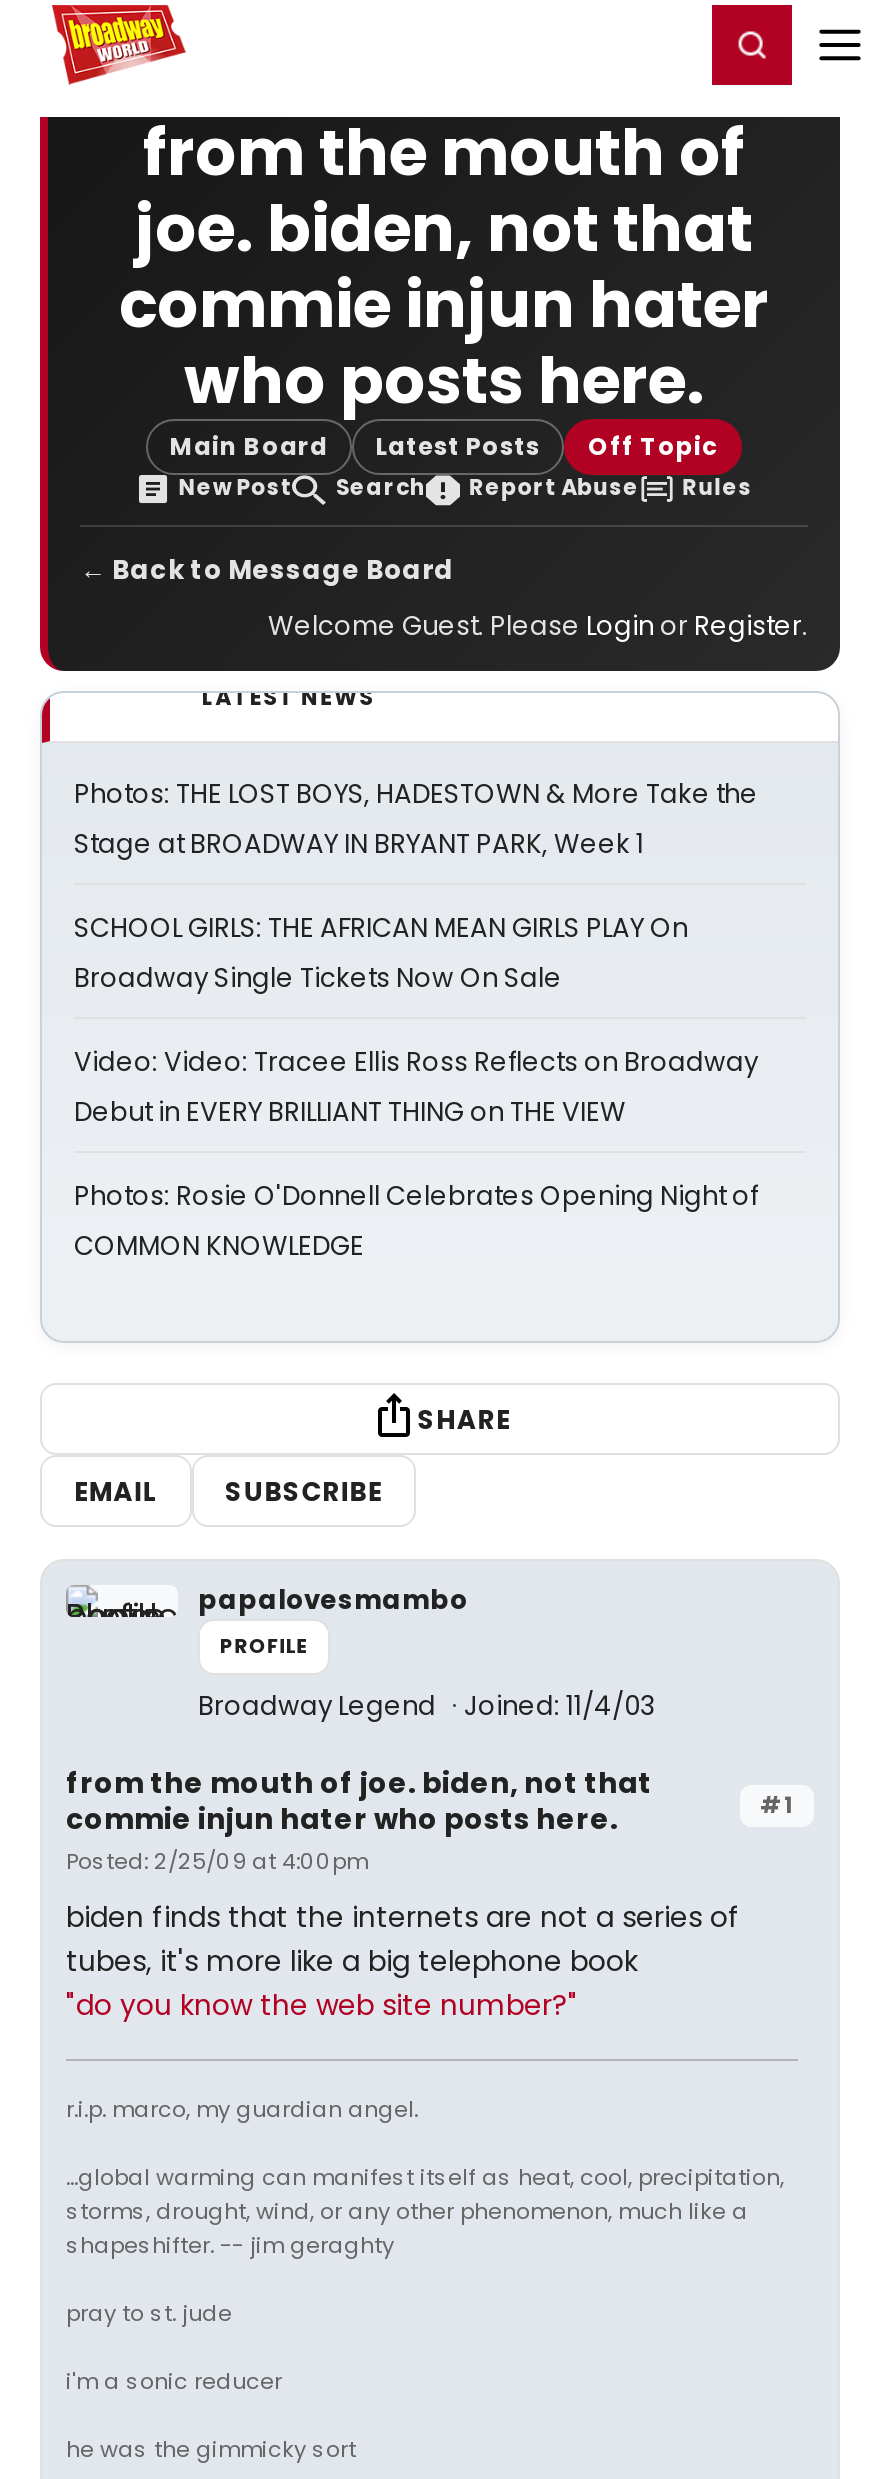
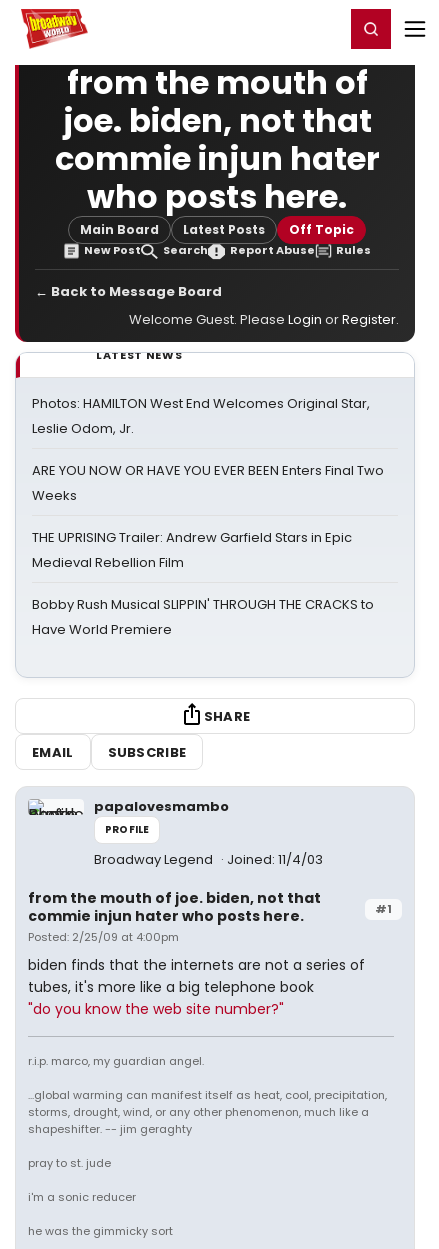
- Photos: THE LOST BOYS, HADESTOWN & More Take the
- Stage at BROADWAY IN BRYANT PARK, Week 1
+ Photos: HAMILTON West End Welcomes Original Star,
+ Leslie Odom, Jr.

- SCHOOL GIRLS: THE AFRICAN MEAN GIRLS PLAY On
- Broadway Single Tickets Now On Sale
+ ARE YOU NOW OR HAVE YOU EVER BEEN Enters Final Two
+ Weeks

- Video: Video: Tracee Ellis Ross Reflects on Broadway
- Debut in EVERY BRILLIANT THING on THE VIEW
+ THE UPRISING Trailer: Andrew Garfield Stars in Epic
+ Medieval Rebellion Film

- Photos: Rosie O'Donnell Celebrates Opening Night of
- COMMON KNOWLEDGE
+ Bobby Rush Musical SLIPPIN' THROUGH THE CRACKS to
+ Have World Premiere
